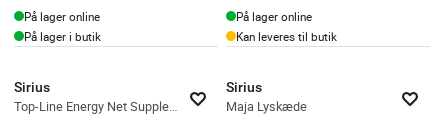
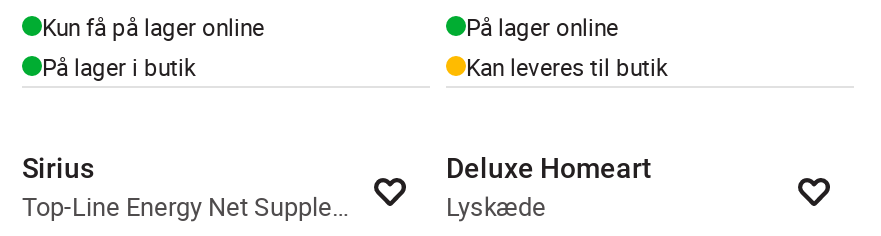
- På lager online
+ Kun få på lager online

- Sirius
- Maja Lyskæde
+ Deluxe Homeart
+ Lyskæde
